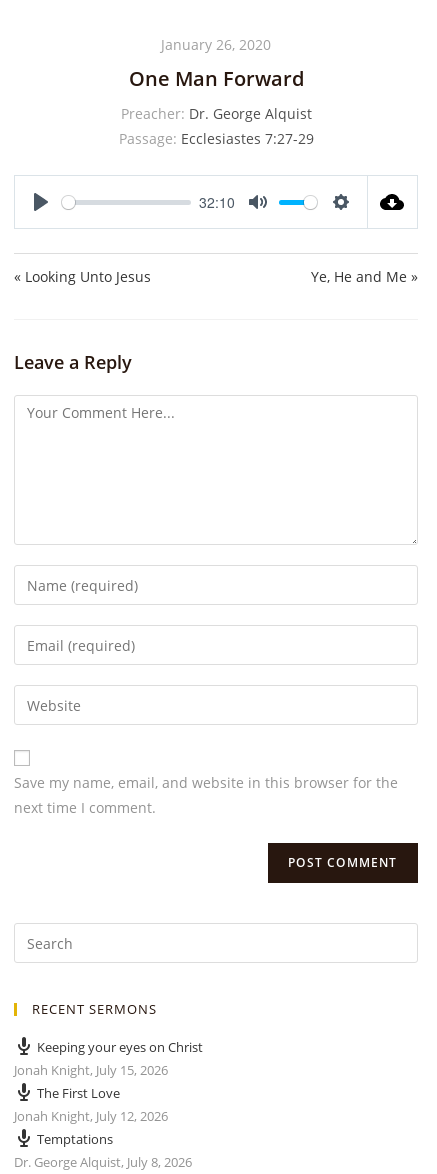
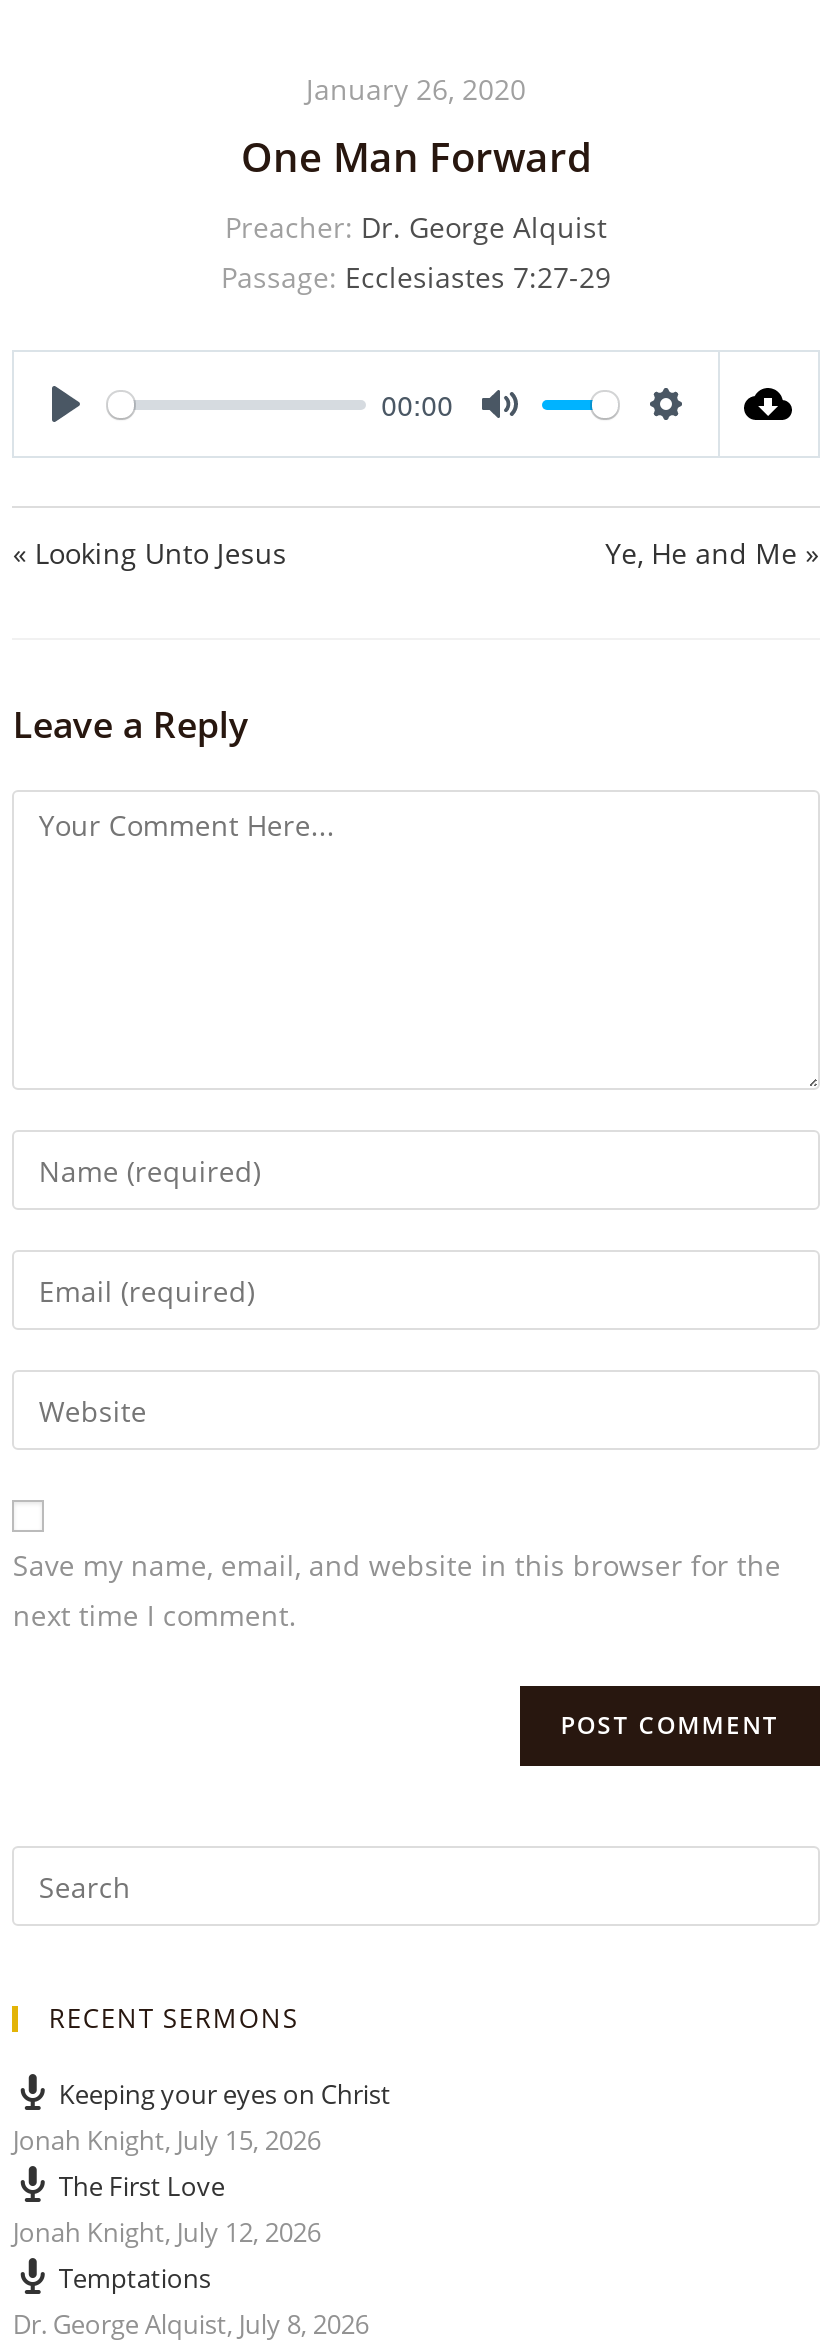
- 32:10
+ 00:00
